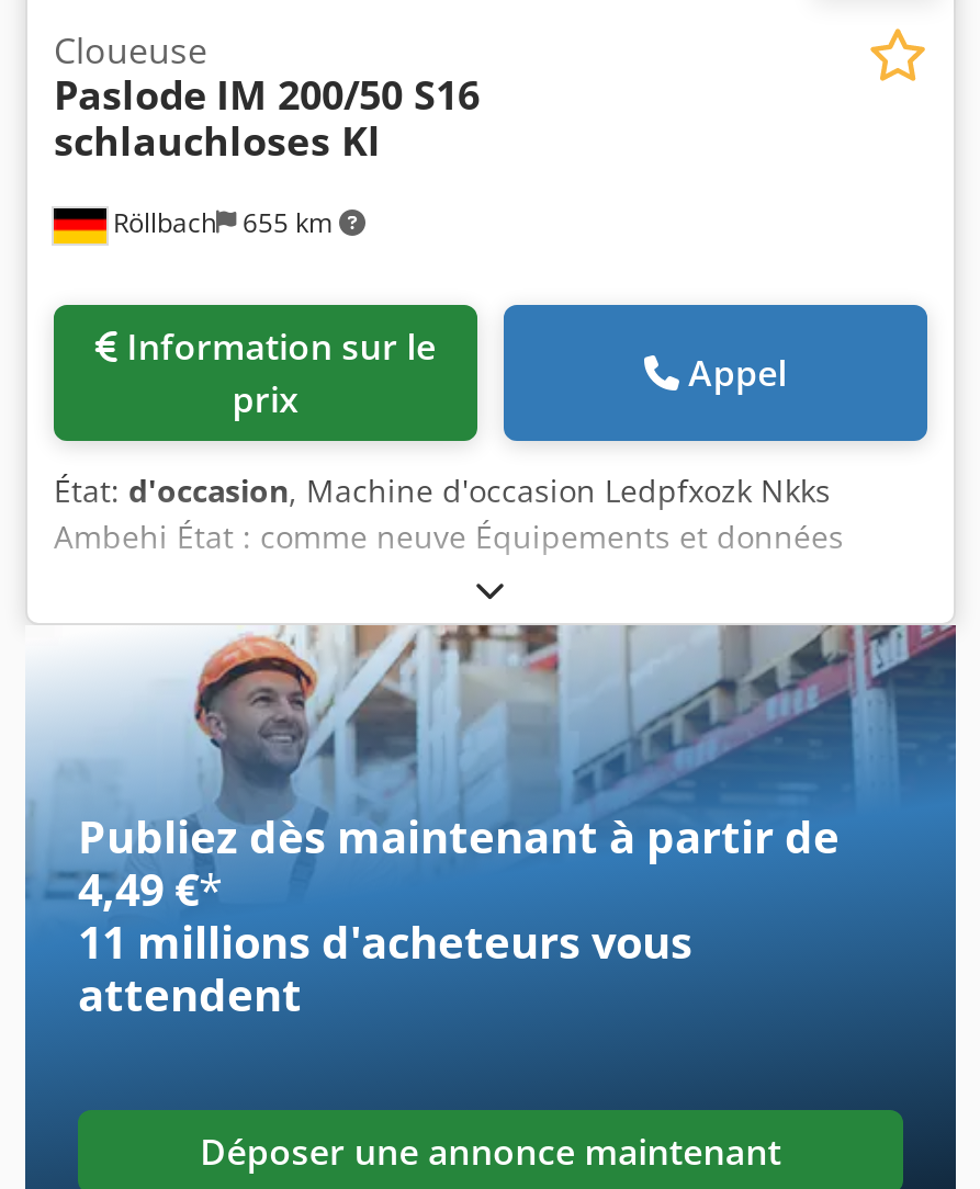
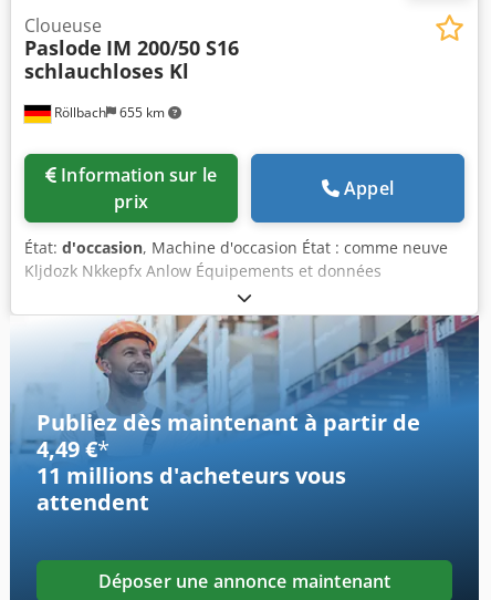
- État: d'occasion, Machine d'occasion Ledpfxozk Nkks
- Ambehi État : comme neuve Équipements et données
+ État: d'occasion, Machine d'occasion État : comme neuve
+ Kljdozk Nkkepfx Anlow Équipements et données
